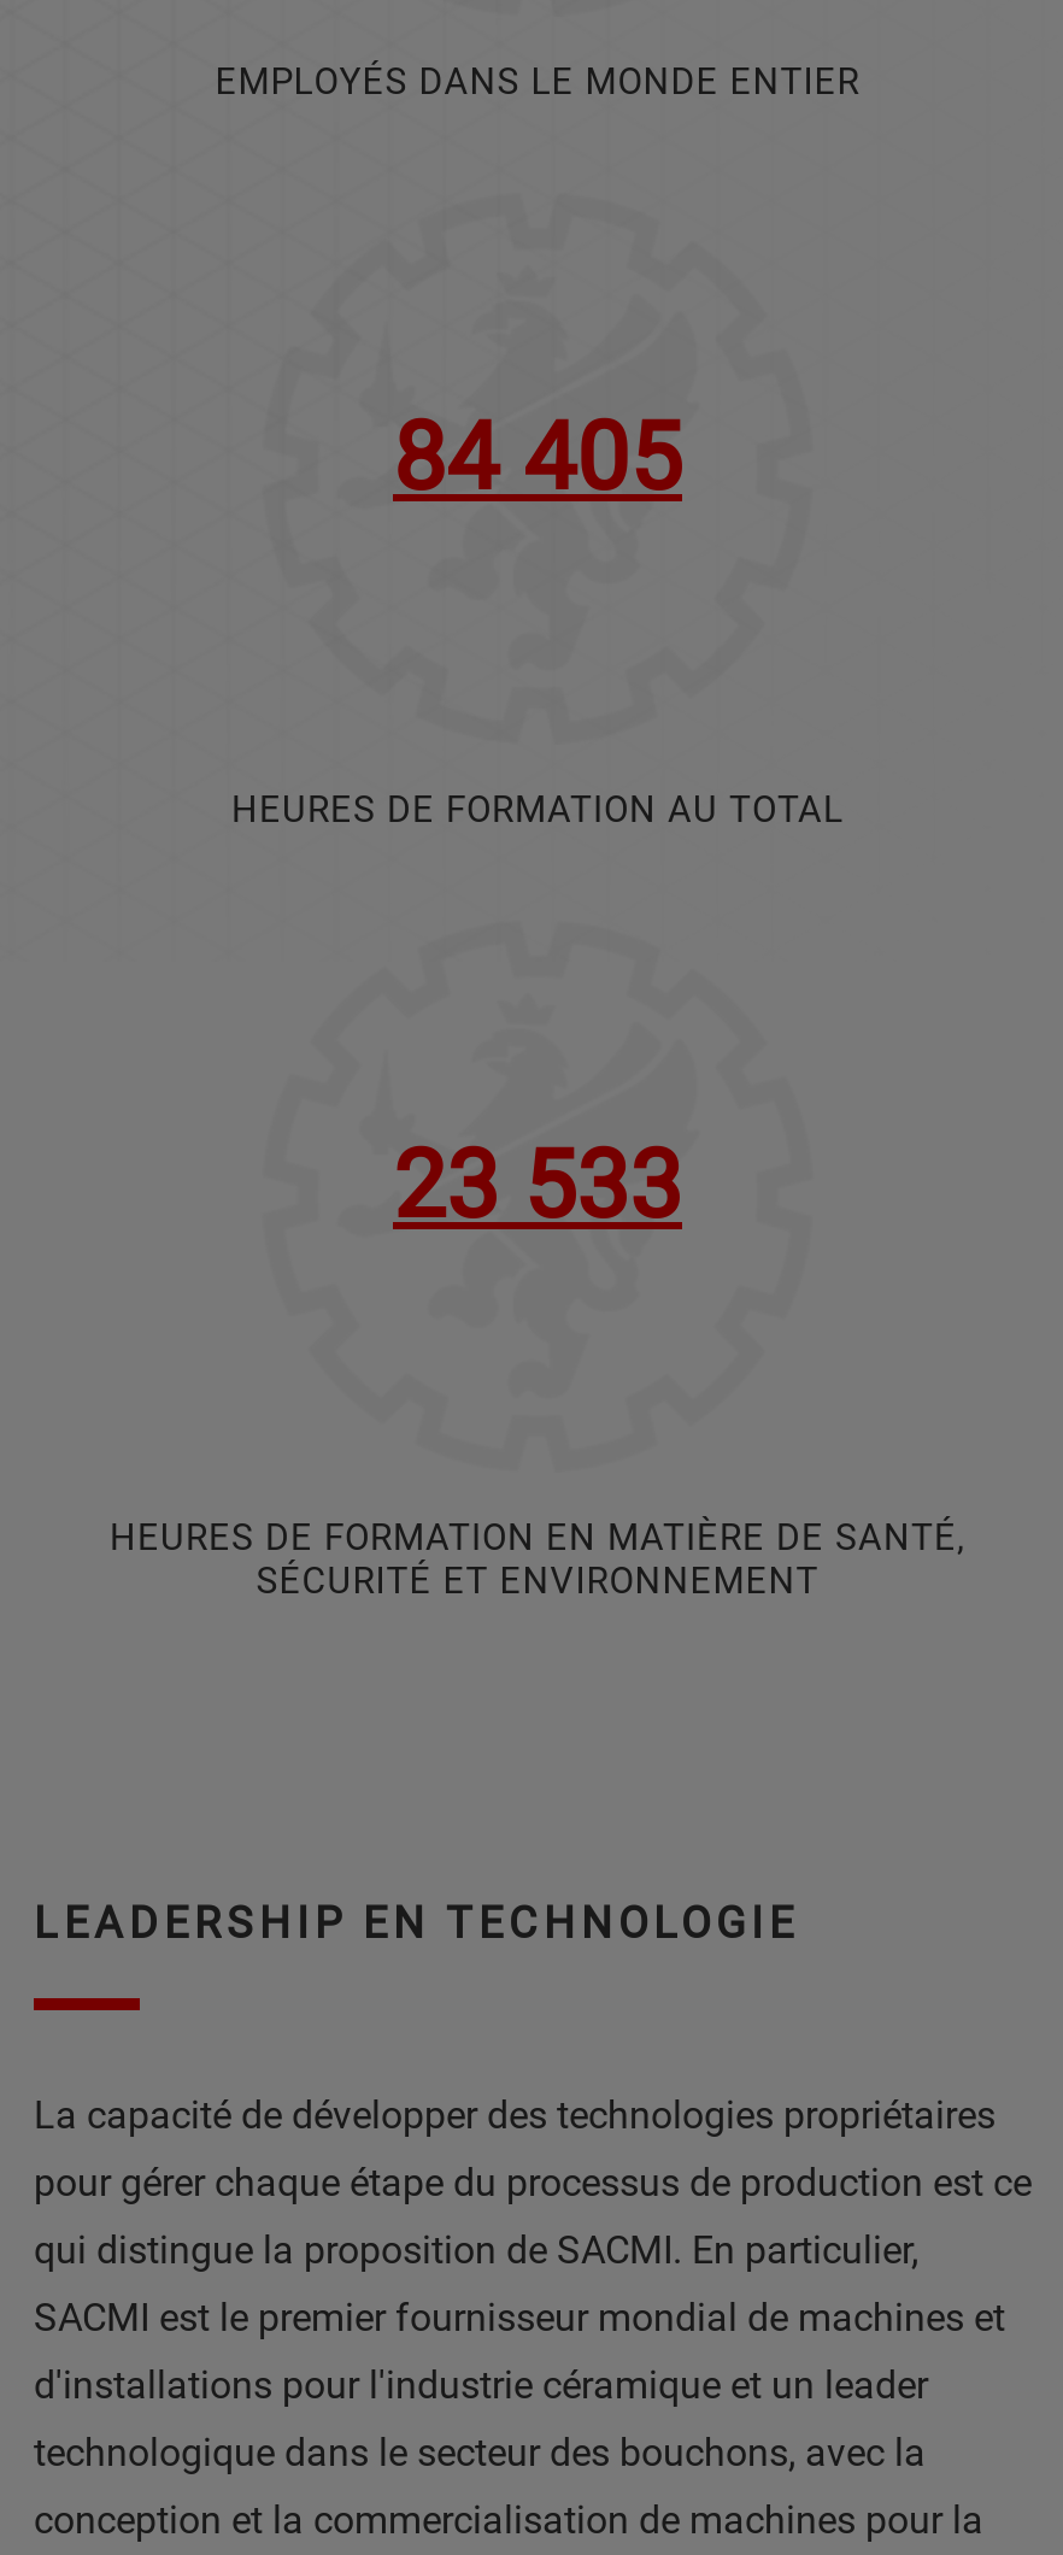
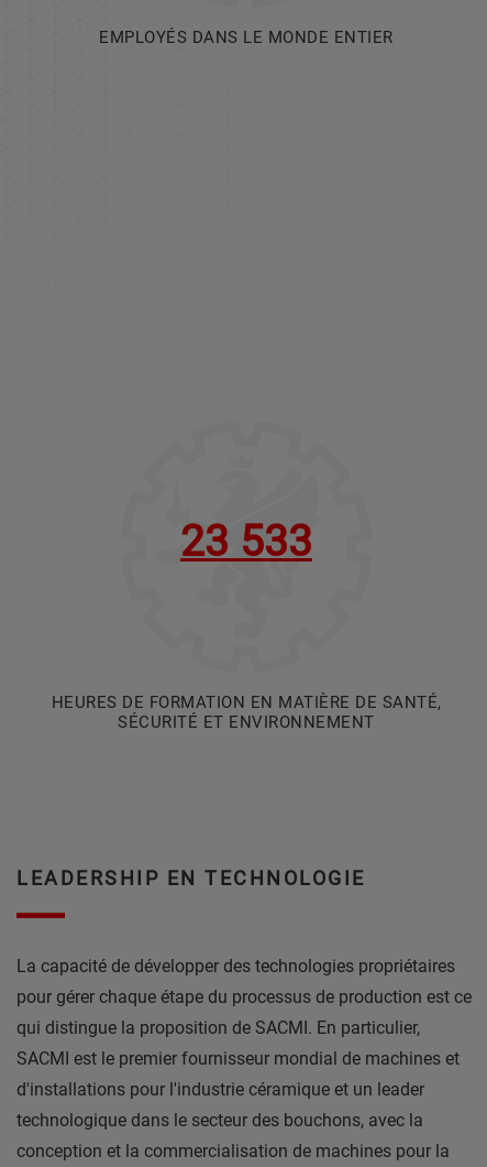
- 84 405
- HEURES DE FORMATION AU TOTAL
